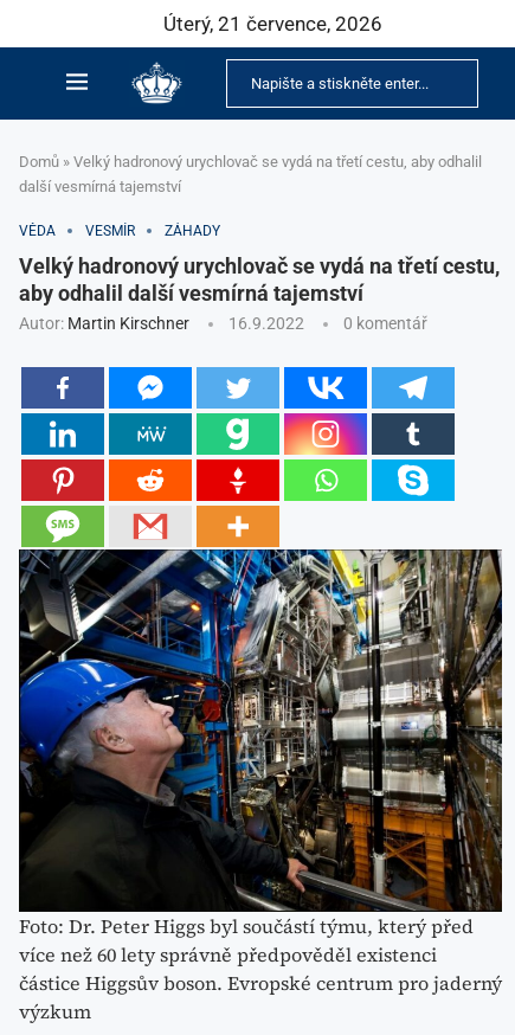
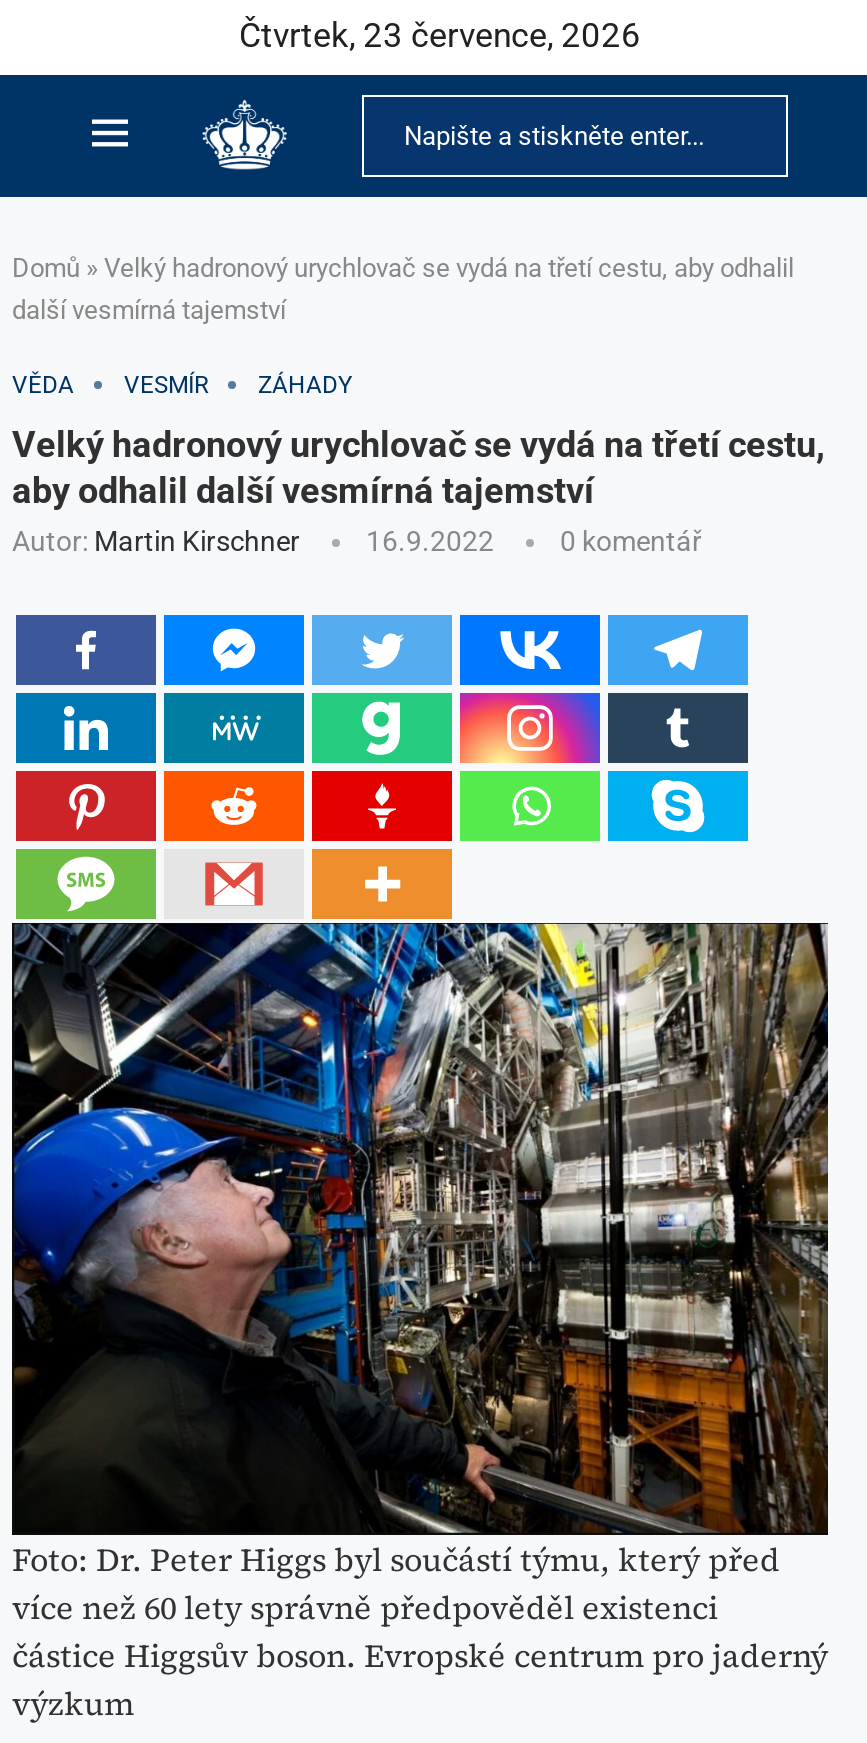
- Úterý, 21 července, 2026
+ Čtvrtek, 23 července, 2026
